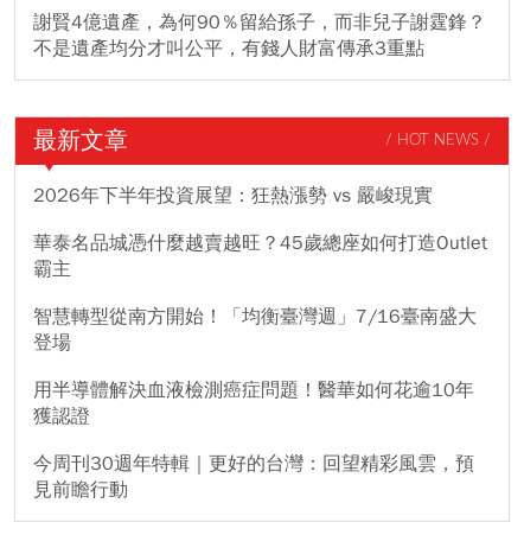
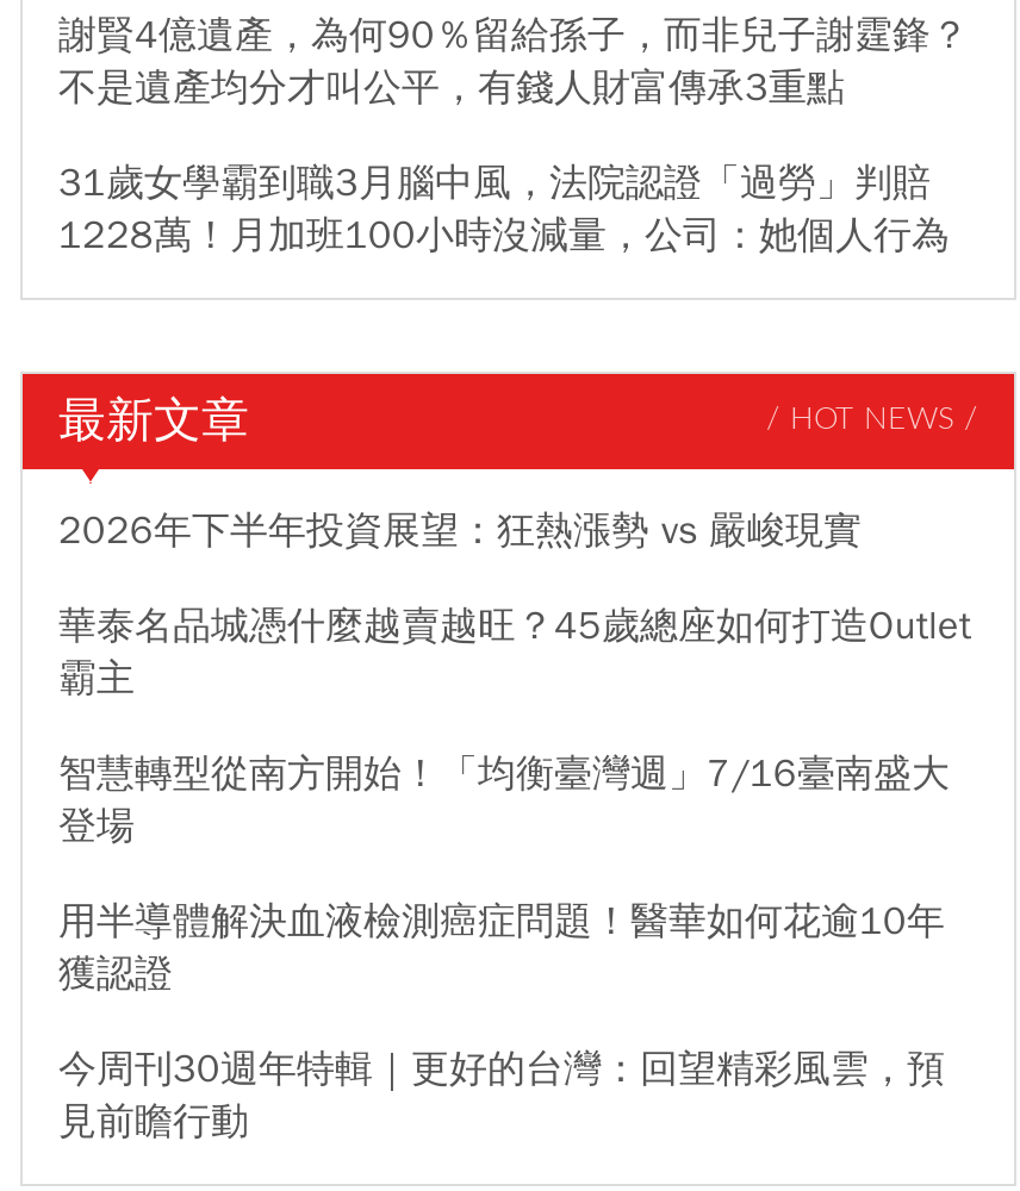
+ 31歲女學霸到職3月腦中風，法院認證「過勞」判賠
+ 1228萬！月加班100小時沒減量，公司：她個人行為
